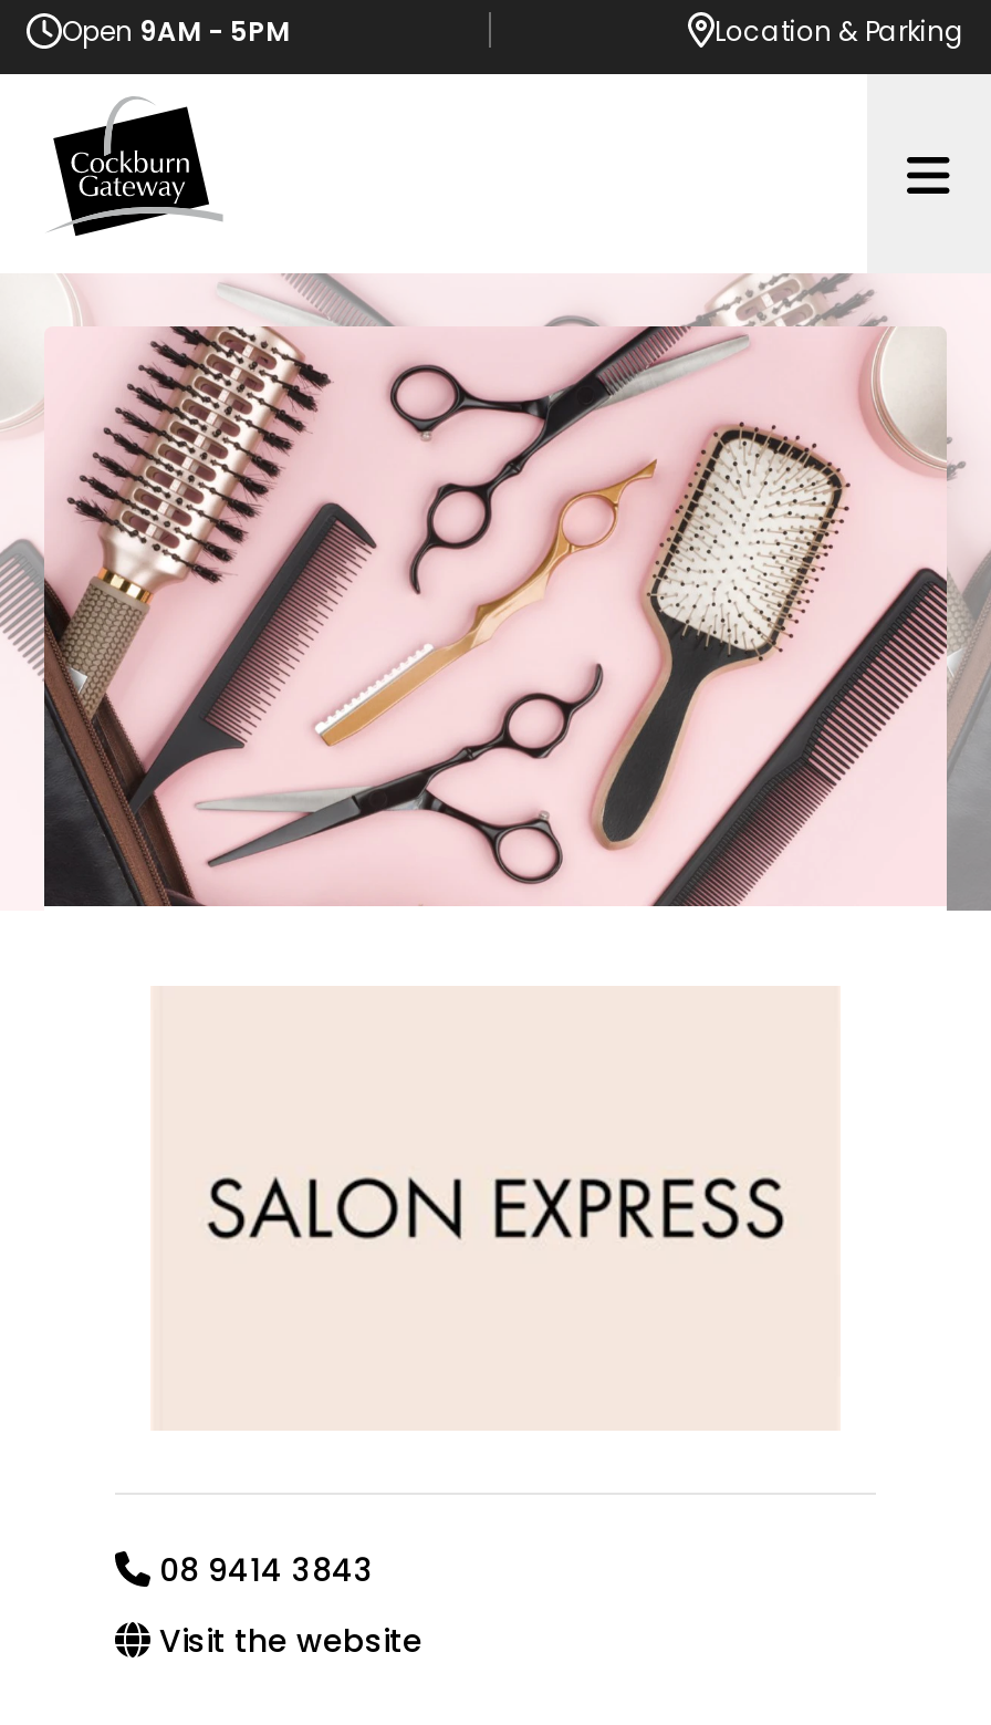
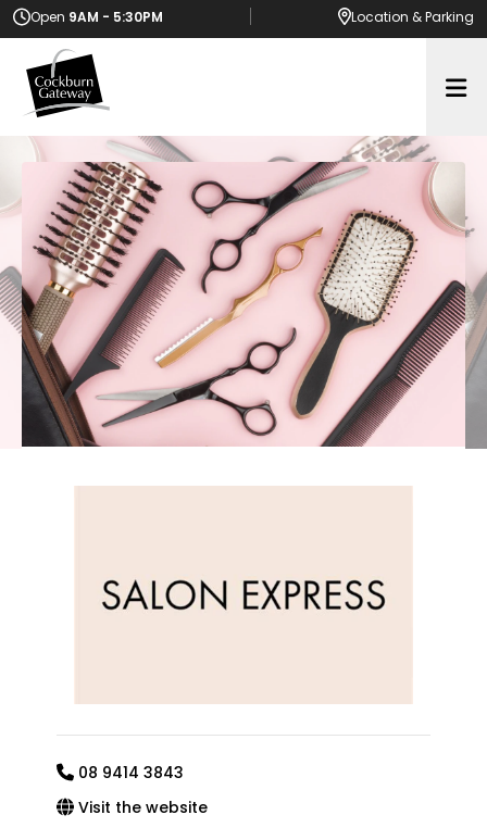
- Open 9AM - 5PM
+ Open 9AM - 5:30PM
